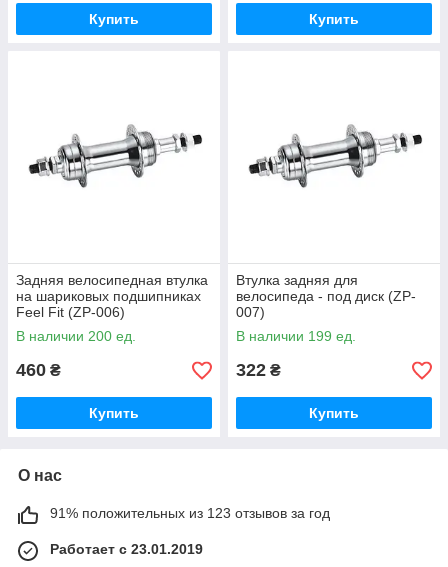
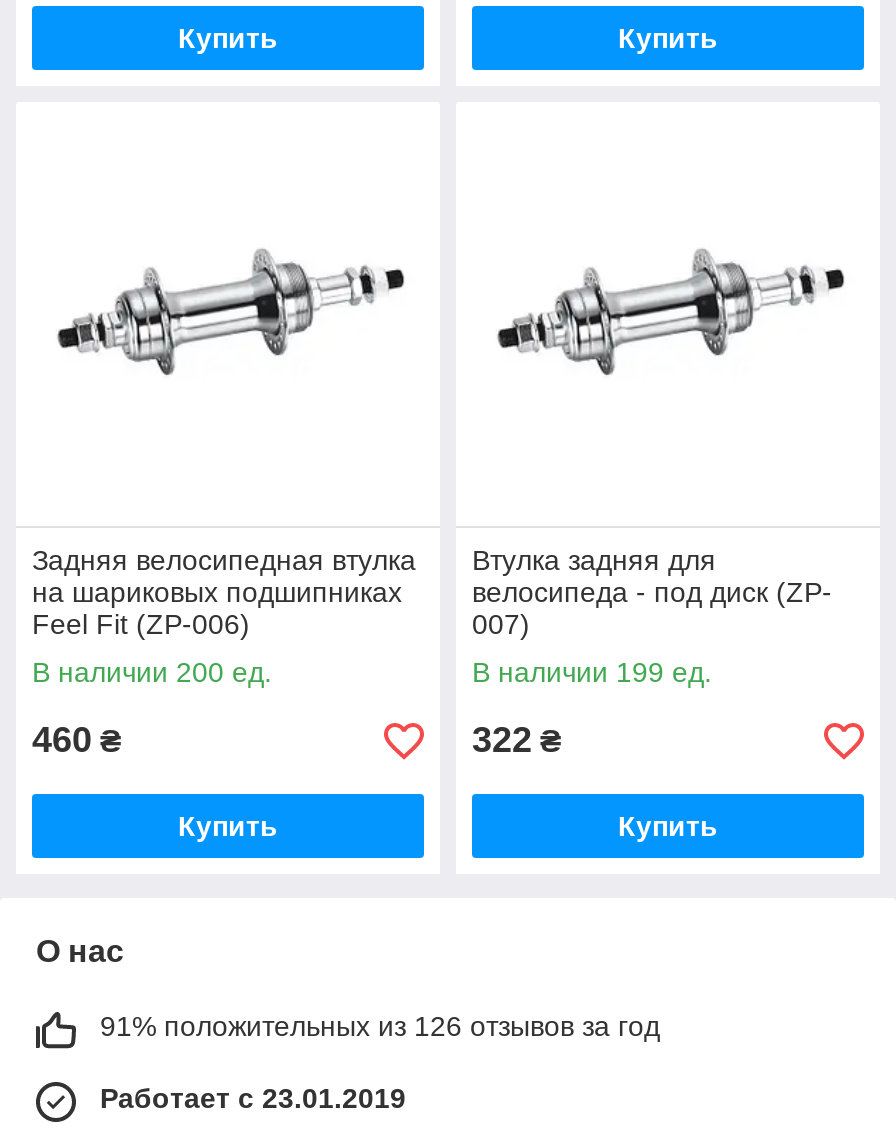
- 91% положительных из 123 отзывов за год
+ 91% положительных из 126 отзывов за год
